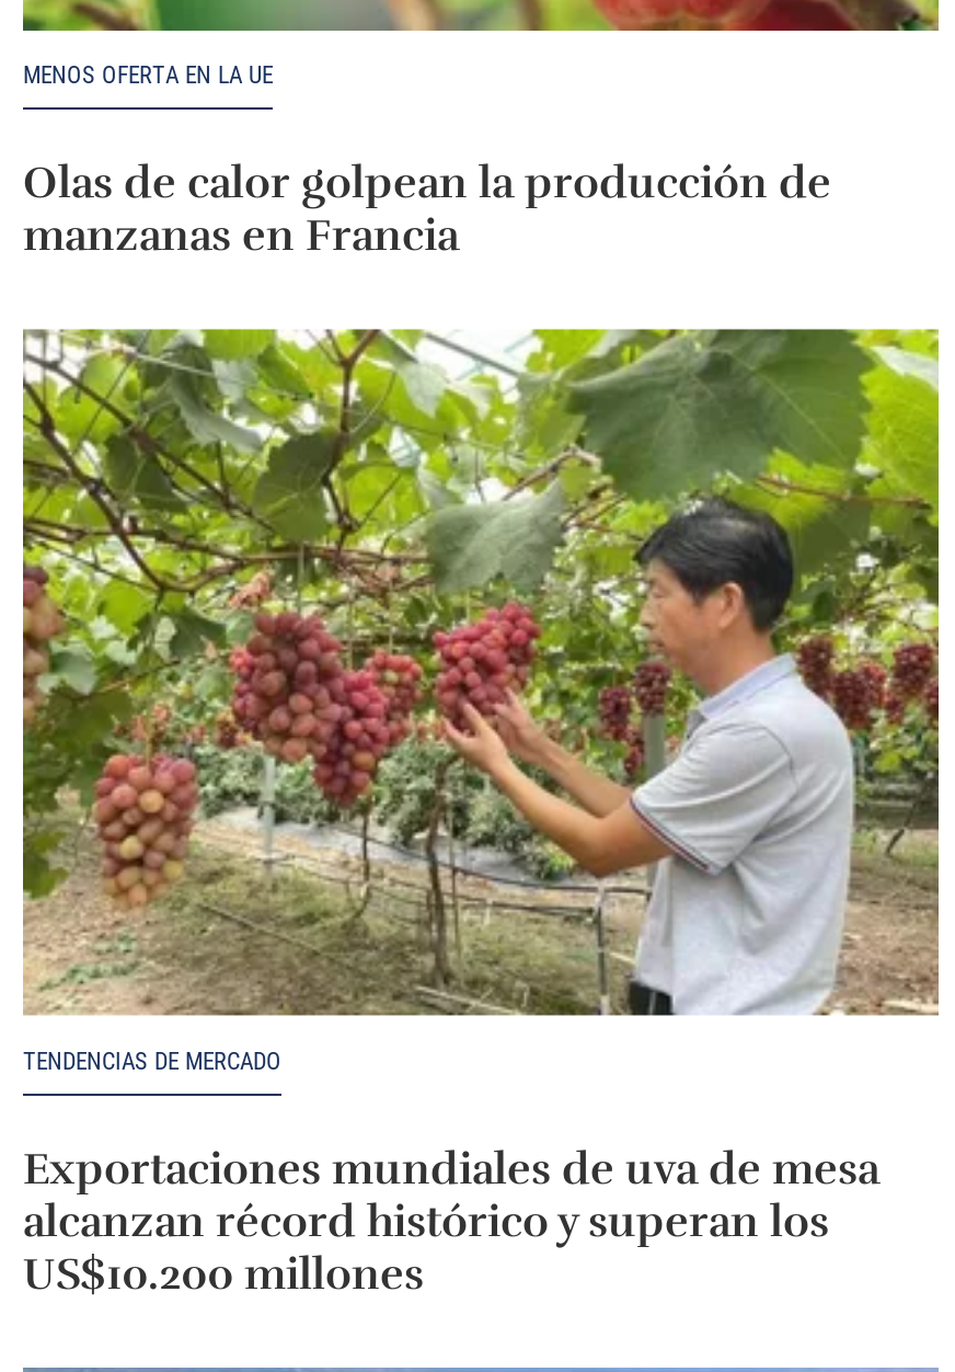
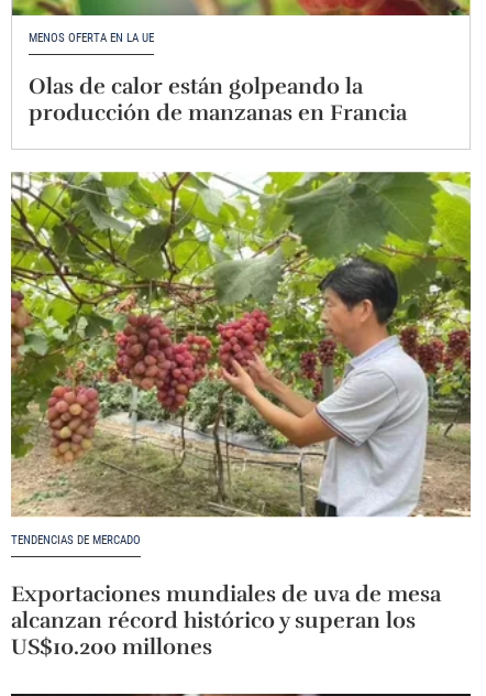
- Olas de calor golpean la producción de
- manzanas en Francia
+ Olas de calor están golpeando la
+ producción de manzanas en Francia
